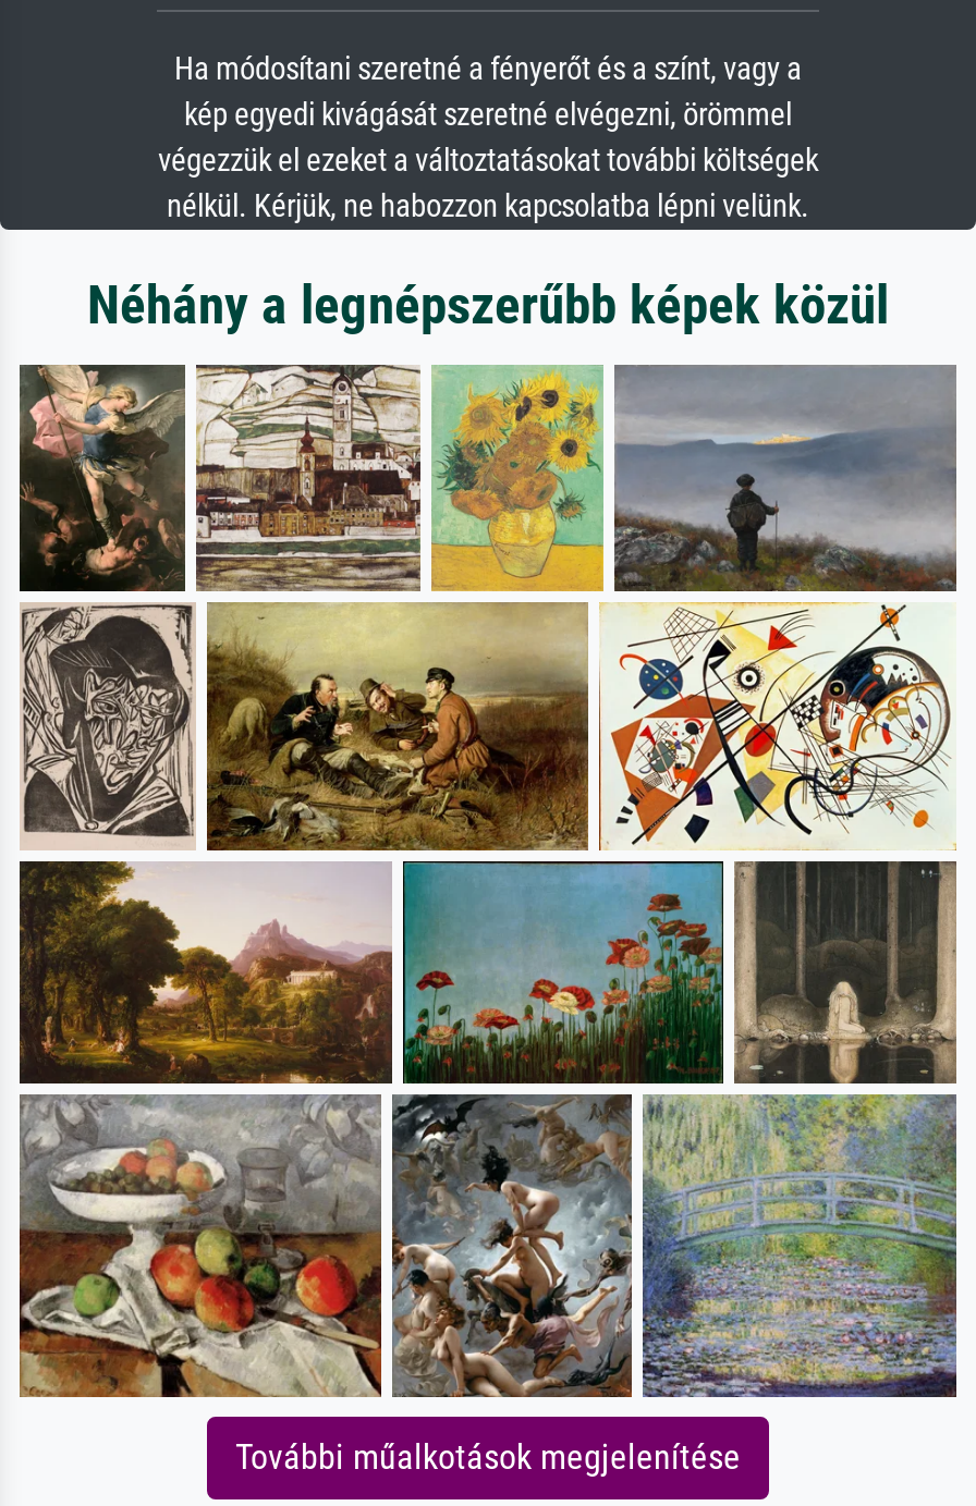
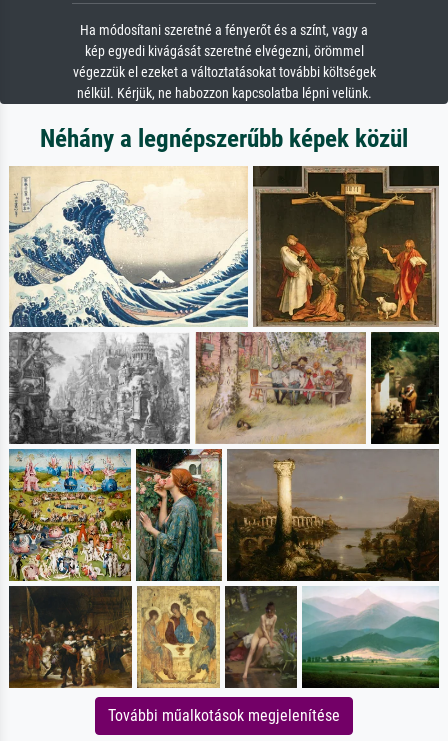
- [image]
+ [image]
